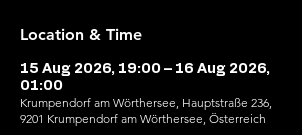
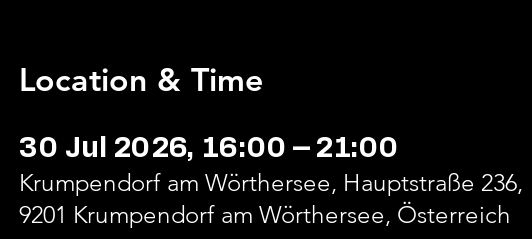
- 15 Aug 2026, 19:00 – 16 Aug 2026,
- 01:00
+ 30 Jul 2026, 16:00 – 21:00
